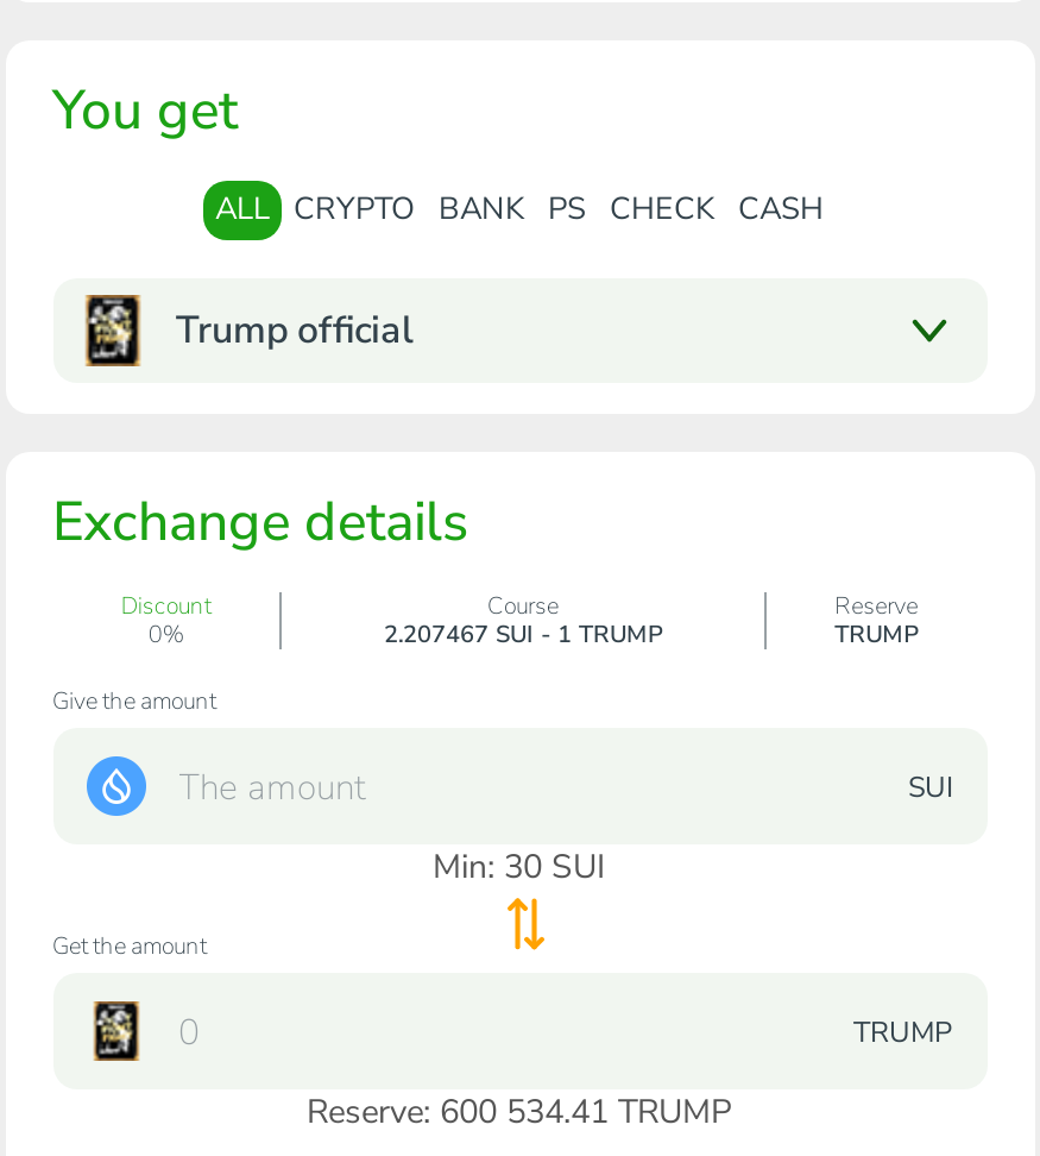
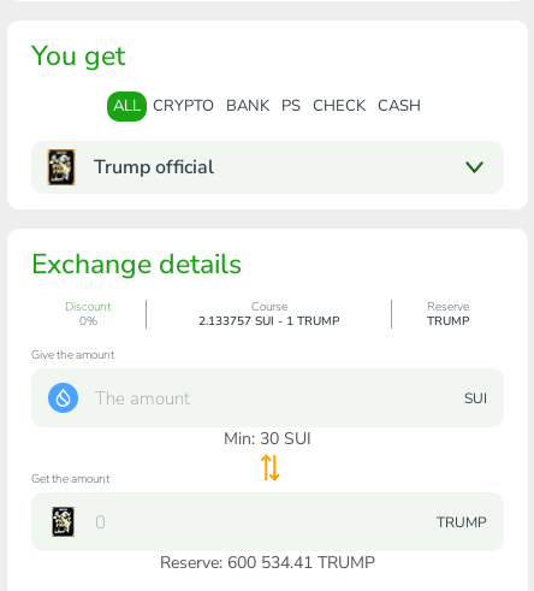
- 2.207467 SUI - 1 TRUMP
+ 2.133757 SUI - 1 TRUMP
